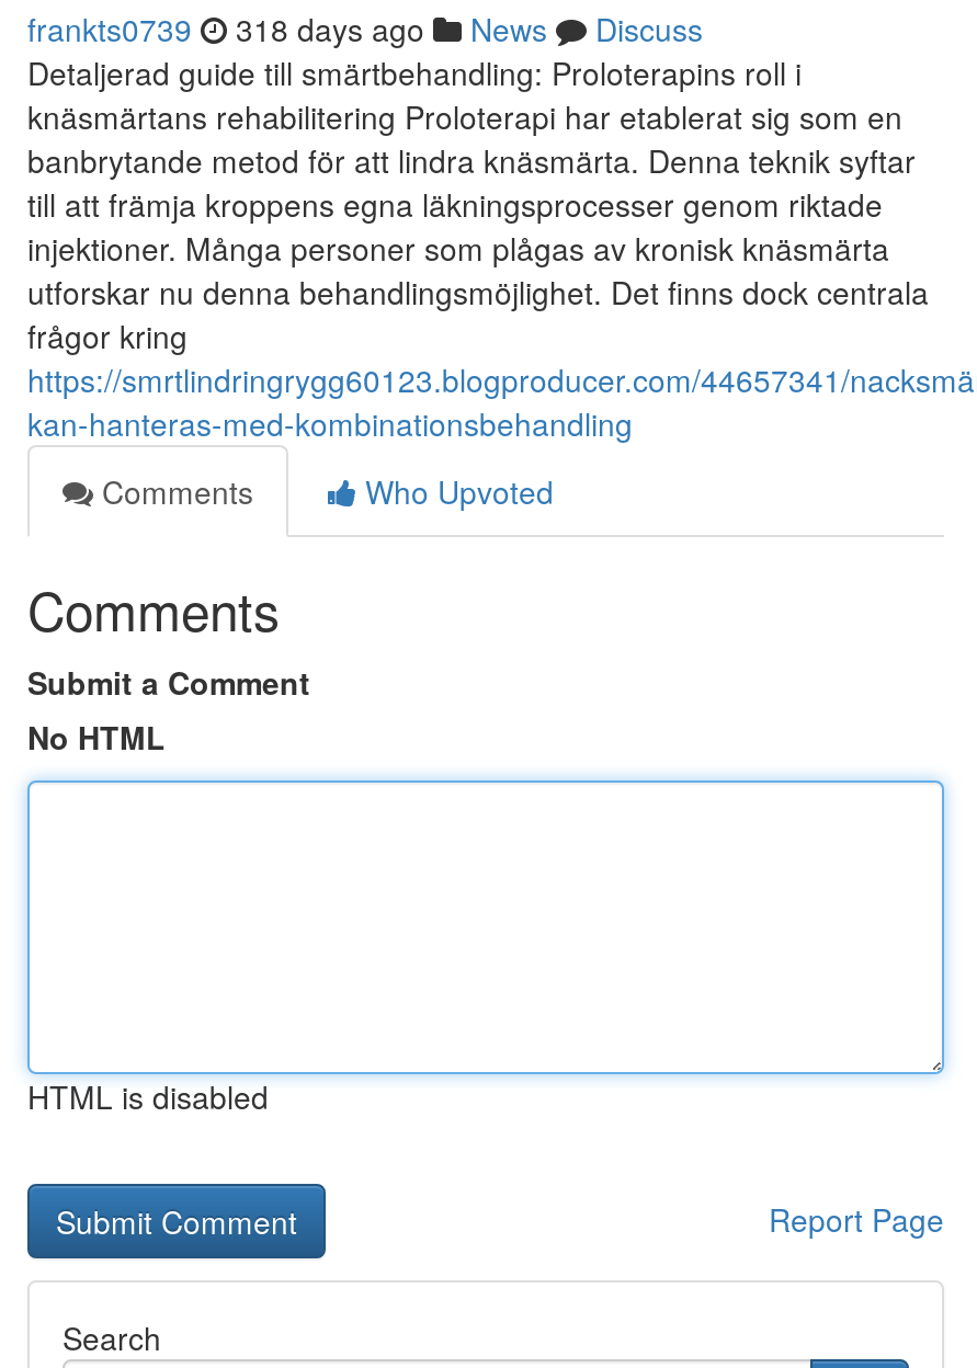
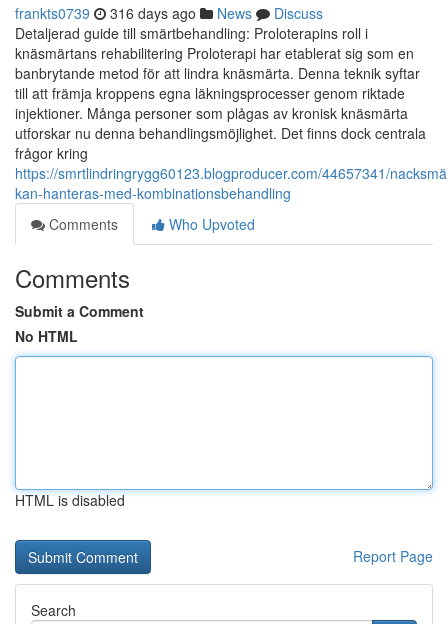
- frankts0739 318 days ago News Discuss
+ frankts0739 316 days ago News Discuss
